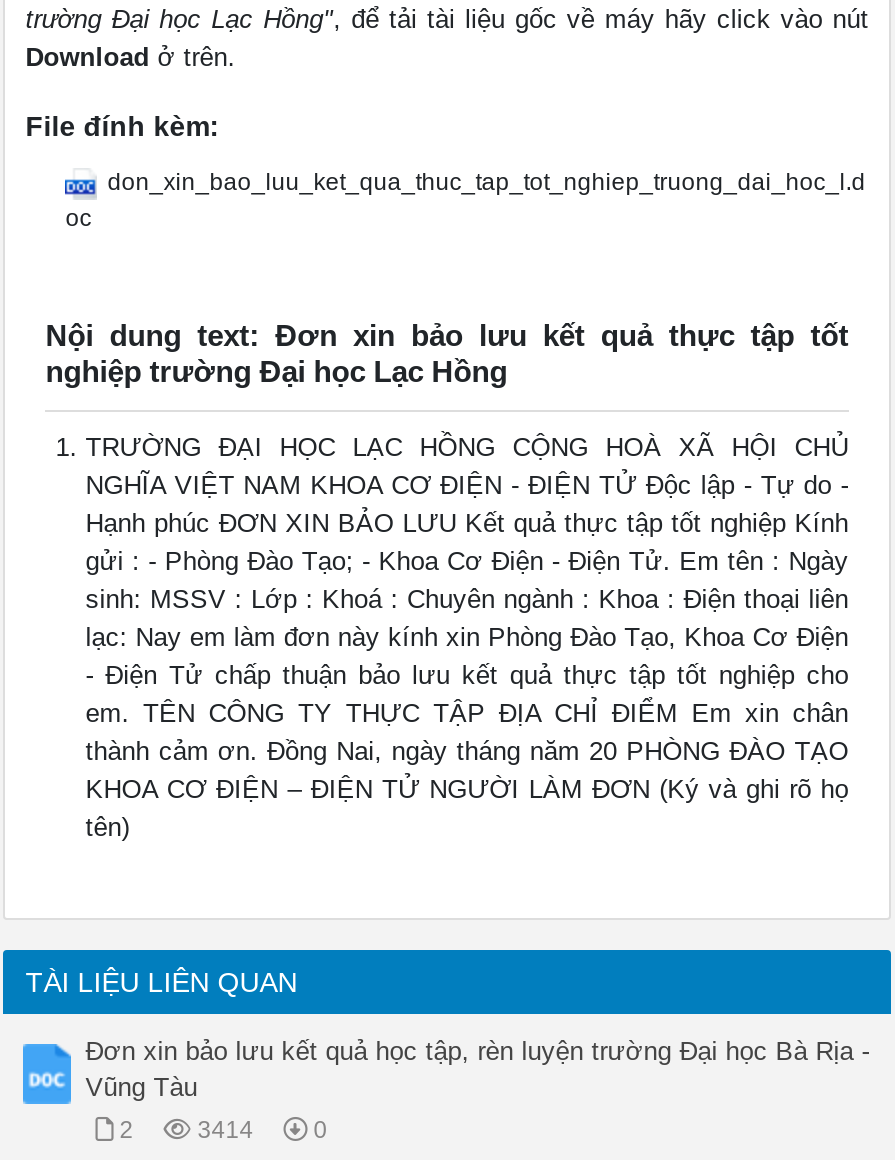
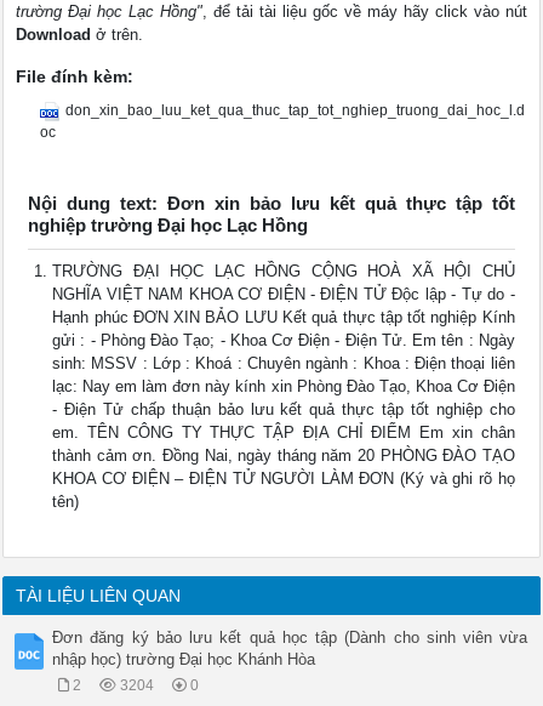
- Đơn xin bảo lưu kết quả học tập, rèn luyện trường Đại học Bà Rịa -
- Vũng Tàu
+ Đơn đăng ký bảo lưu kết quả học tập (Dành cho sinh viên vừa
+ nhập học) trường Đại học Khánh Hòa

- 3414
+ 3204
